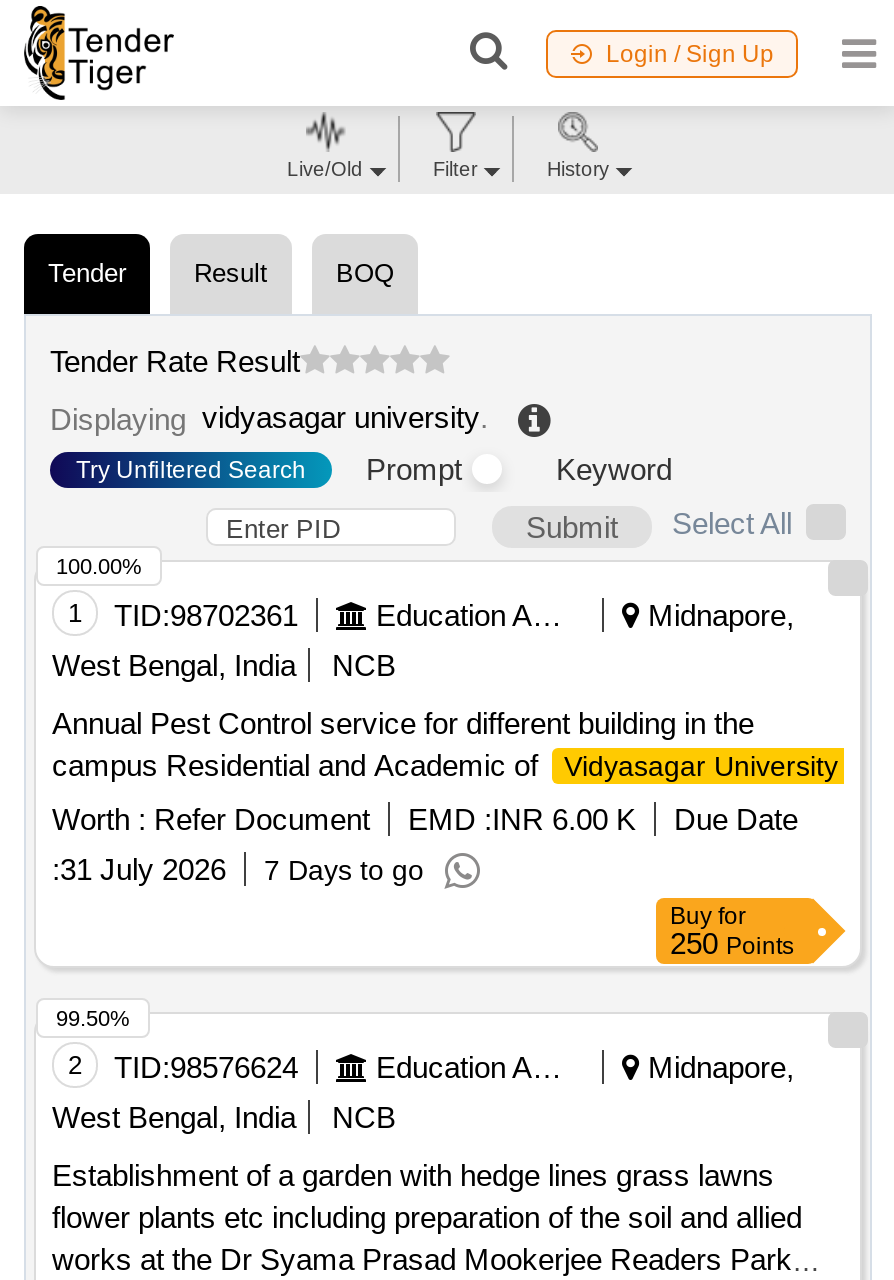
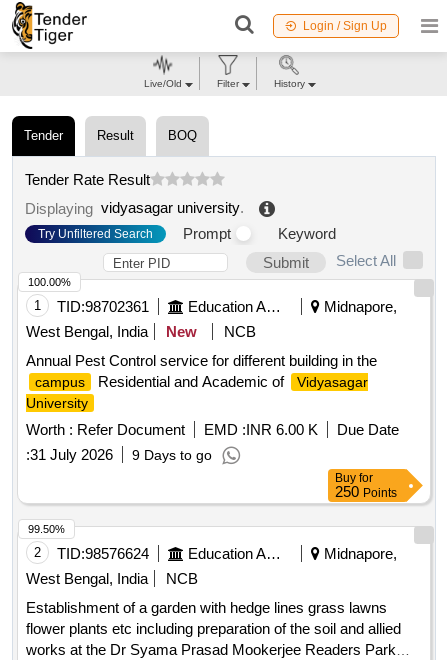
+ New

- :31 July 2026 7 Days to go
+ :31 July 2026 9 Days to go
